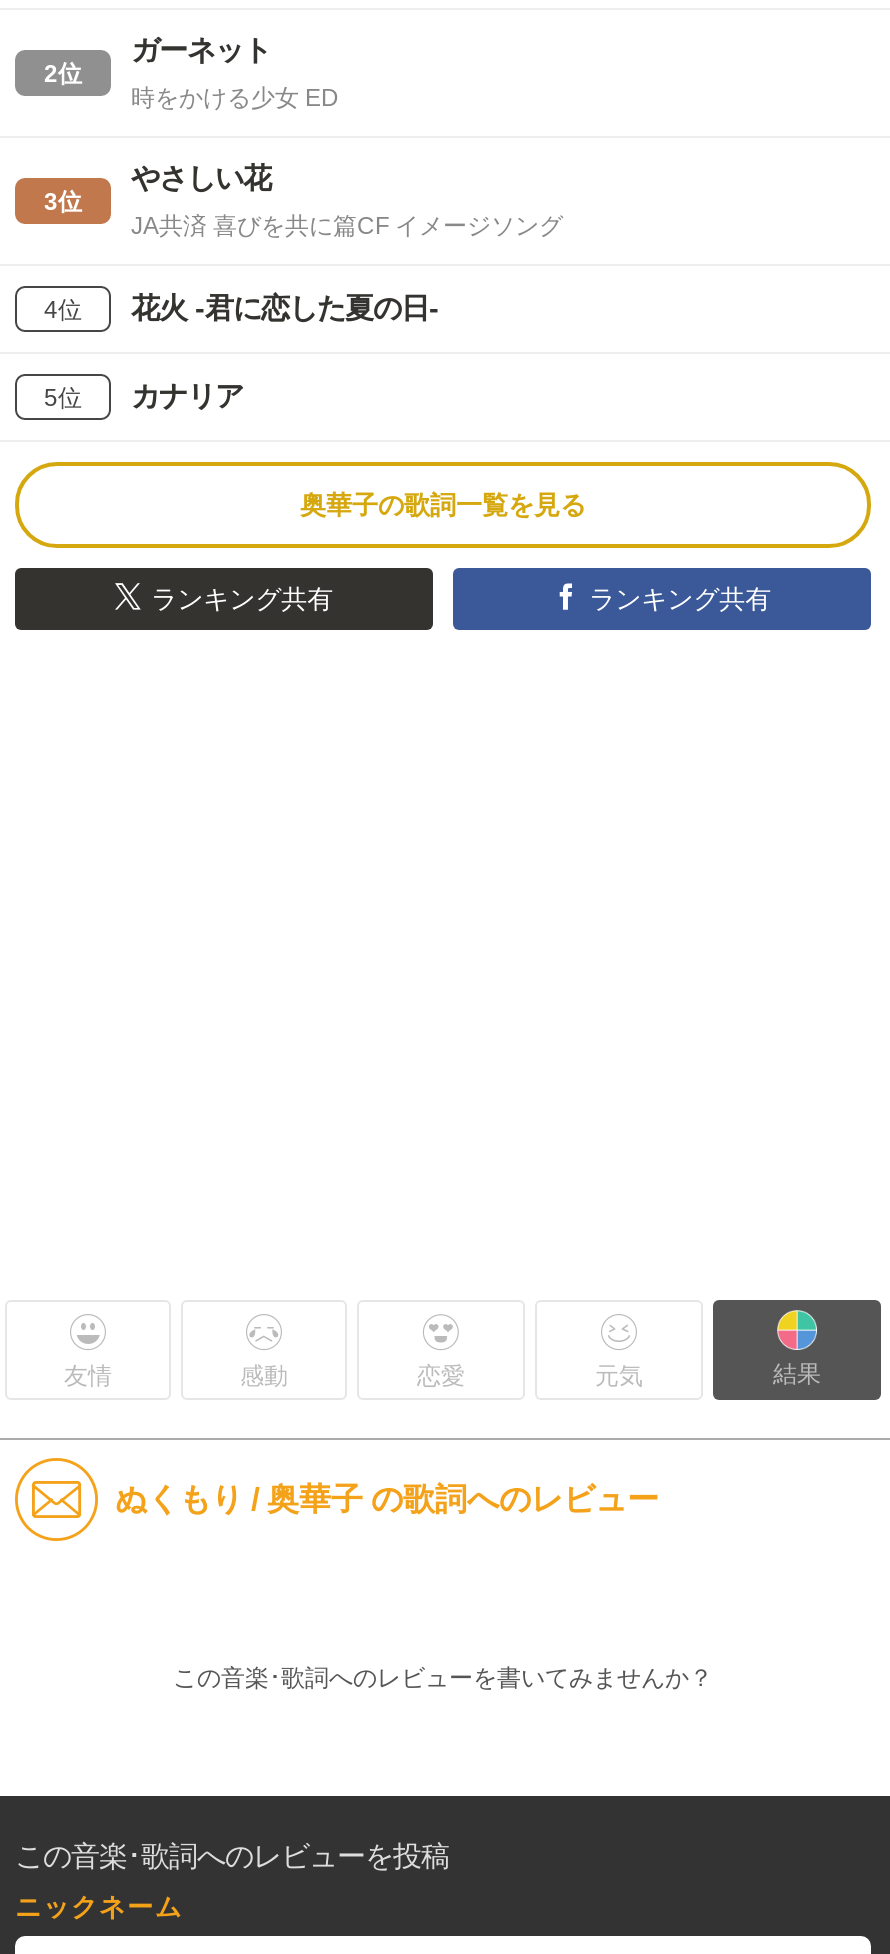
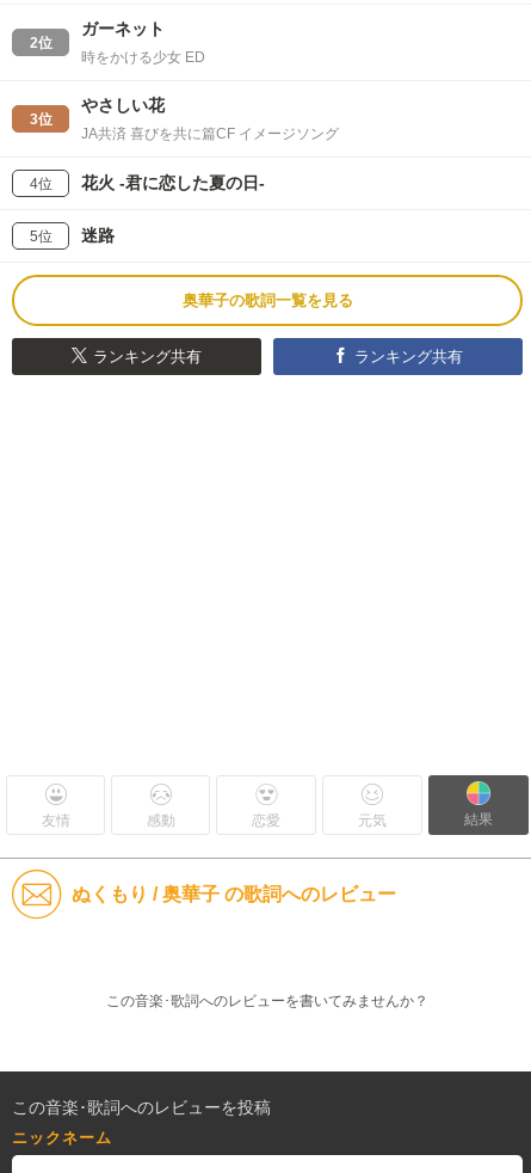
- カナリア
+ 迷路
